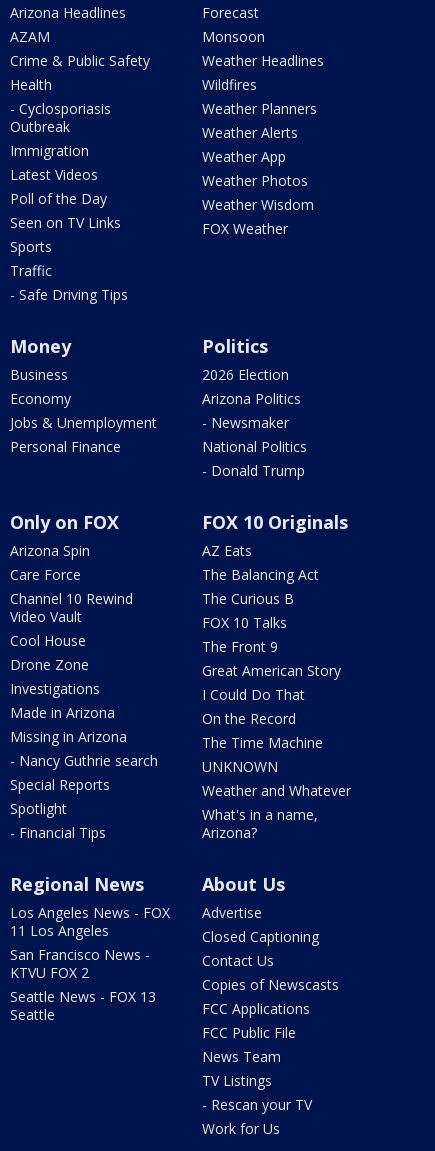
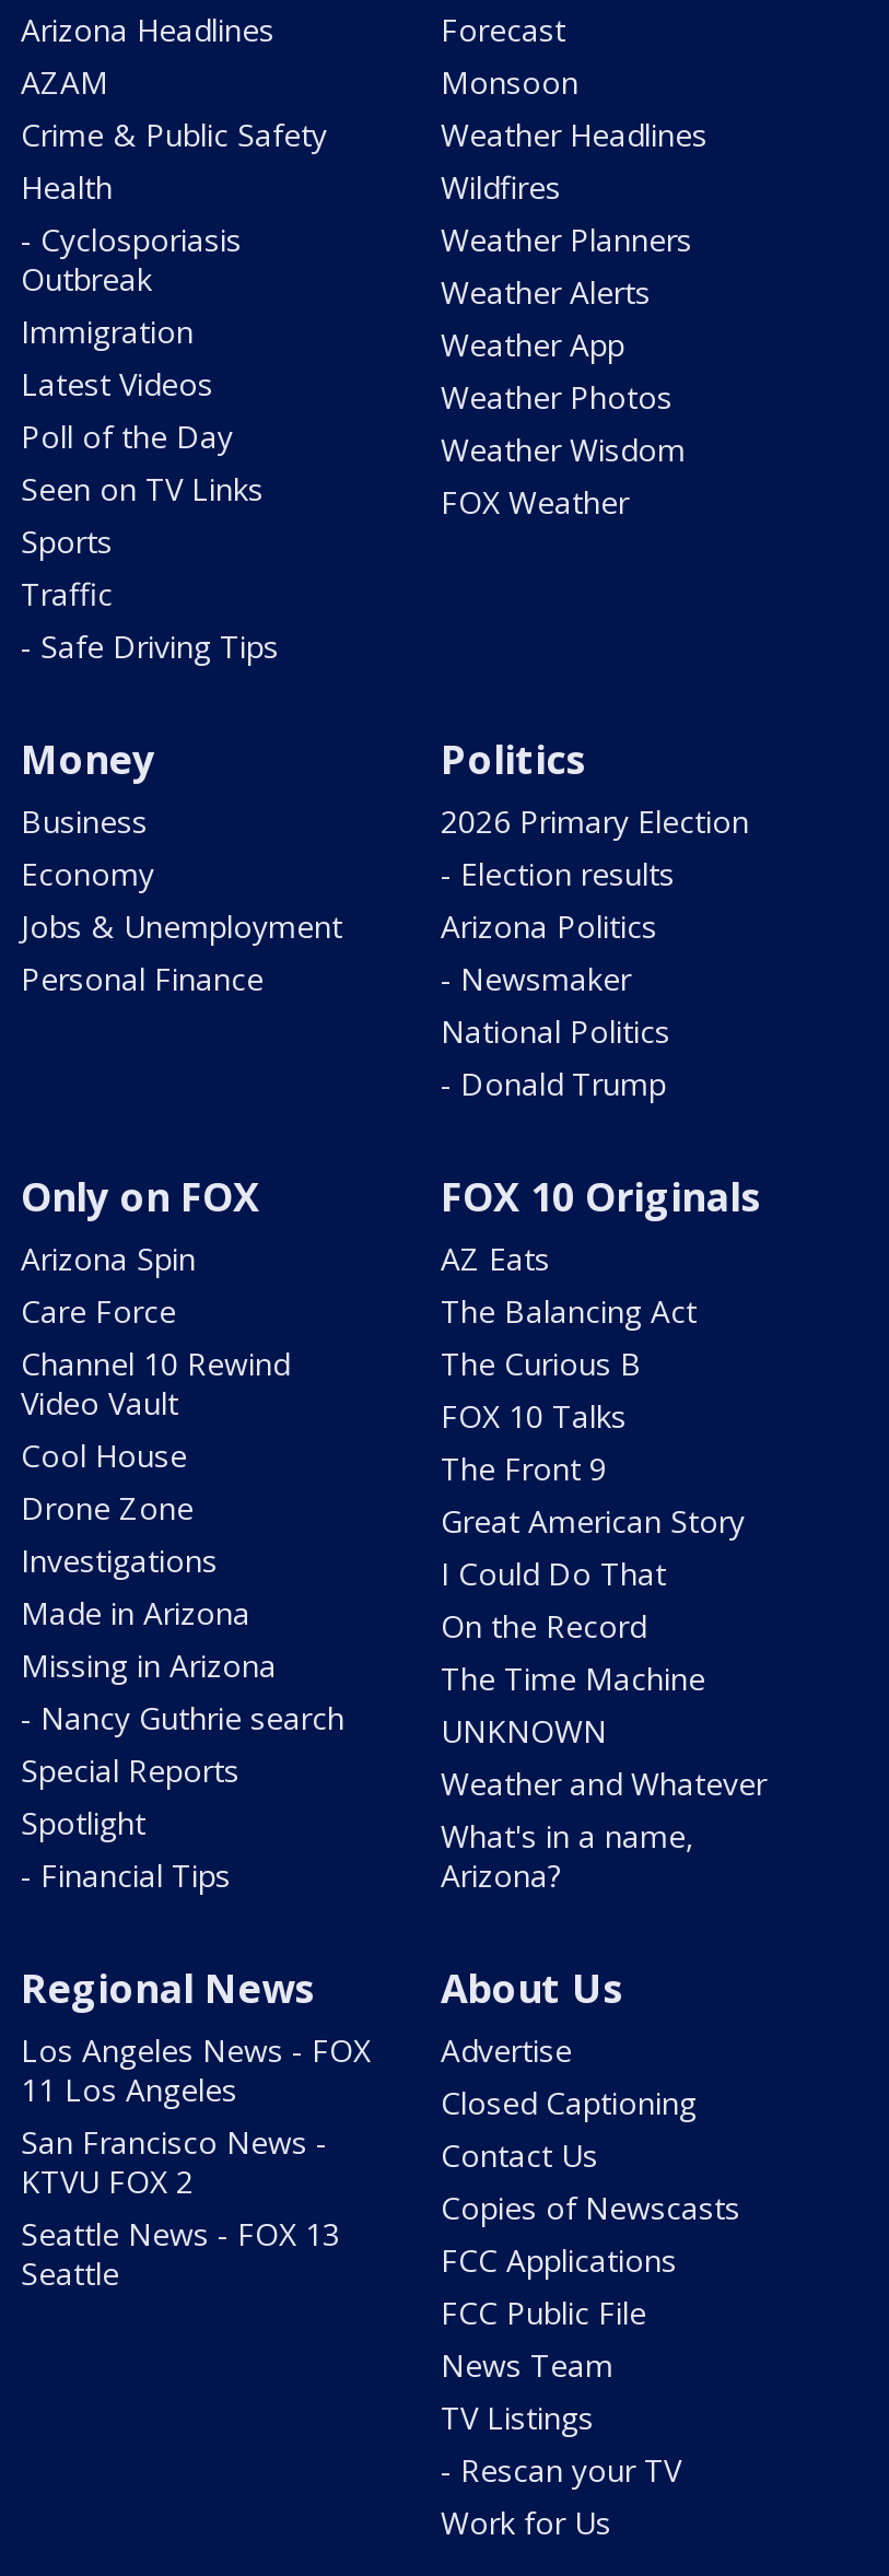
- 2026 Election
+ 2026 Primary Election
+ - Election results
